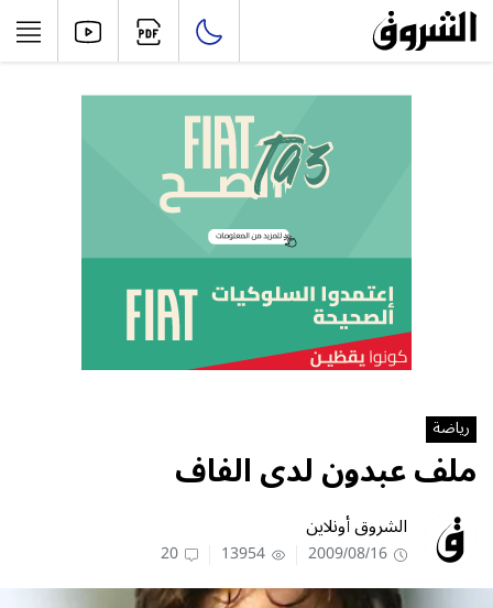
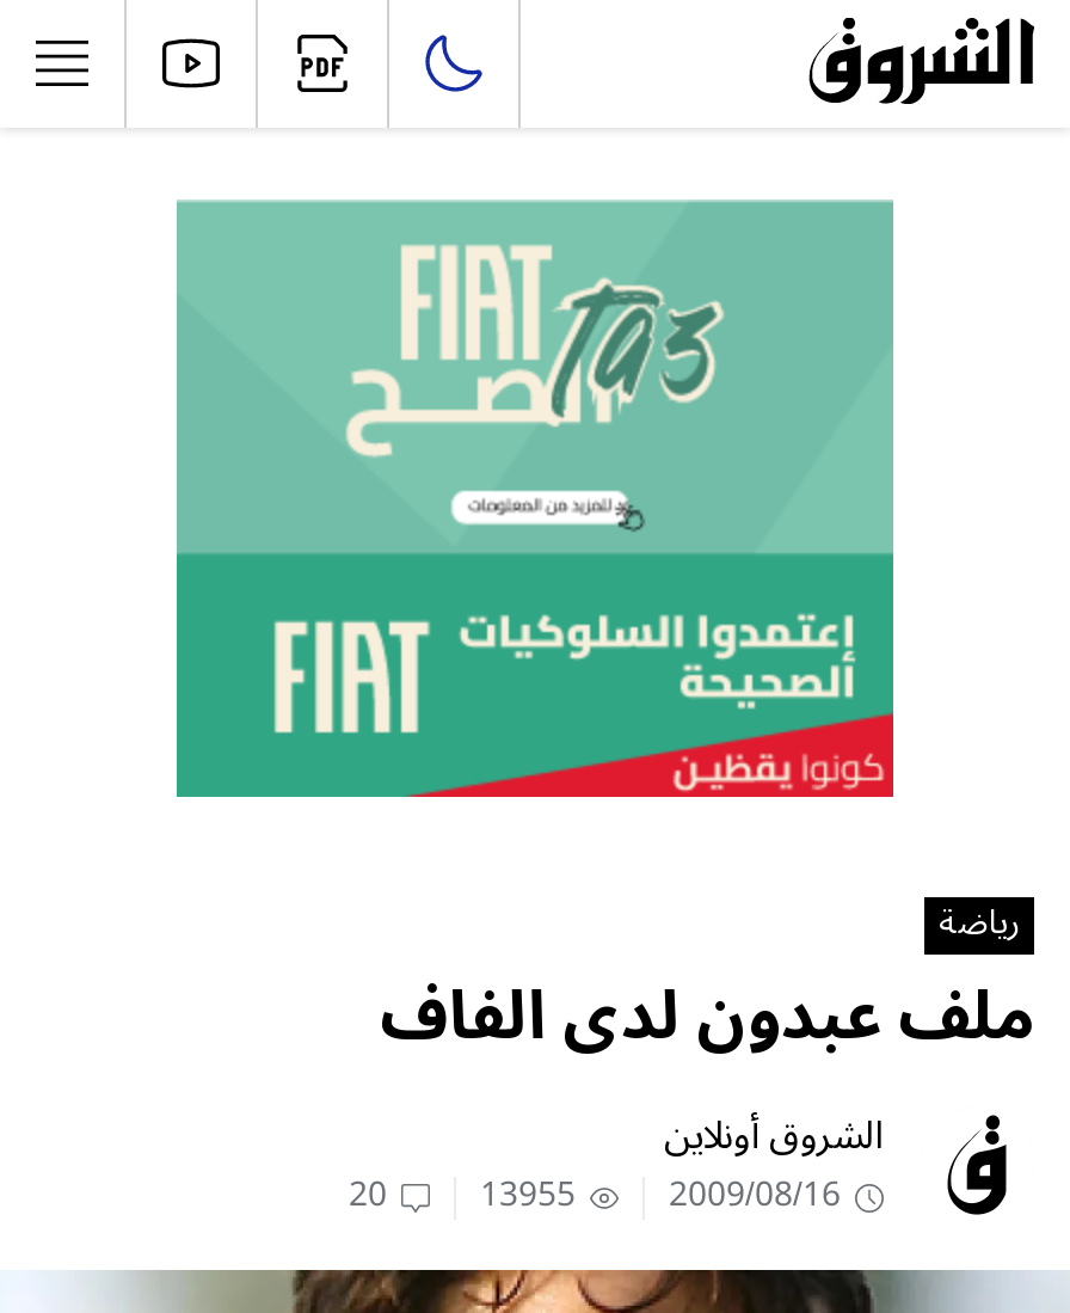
- 20 13954 2009/08/16
+ 20 13955 2009/08/16
